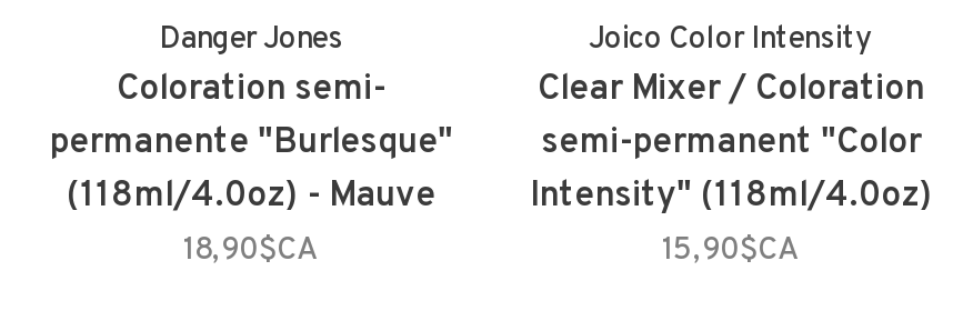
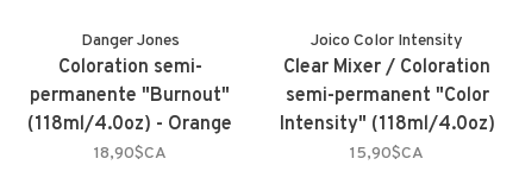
- permanente "Burlesque"
+ permanente "Burnout"

- (118ml/4.0oz) - Mauve
+ (118ml/4.0oz) - Orange
